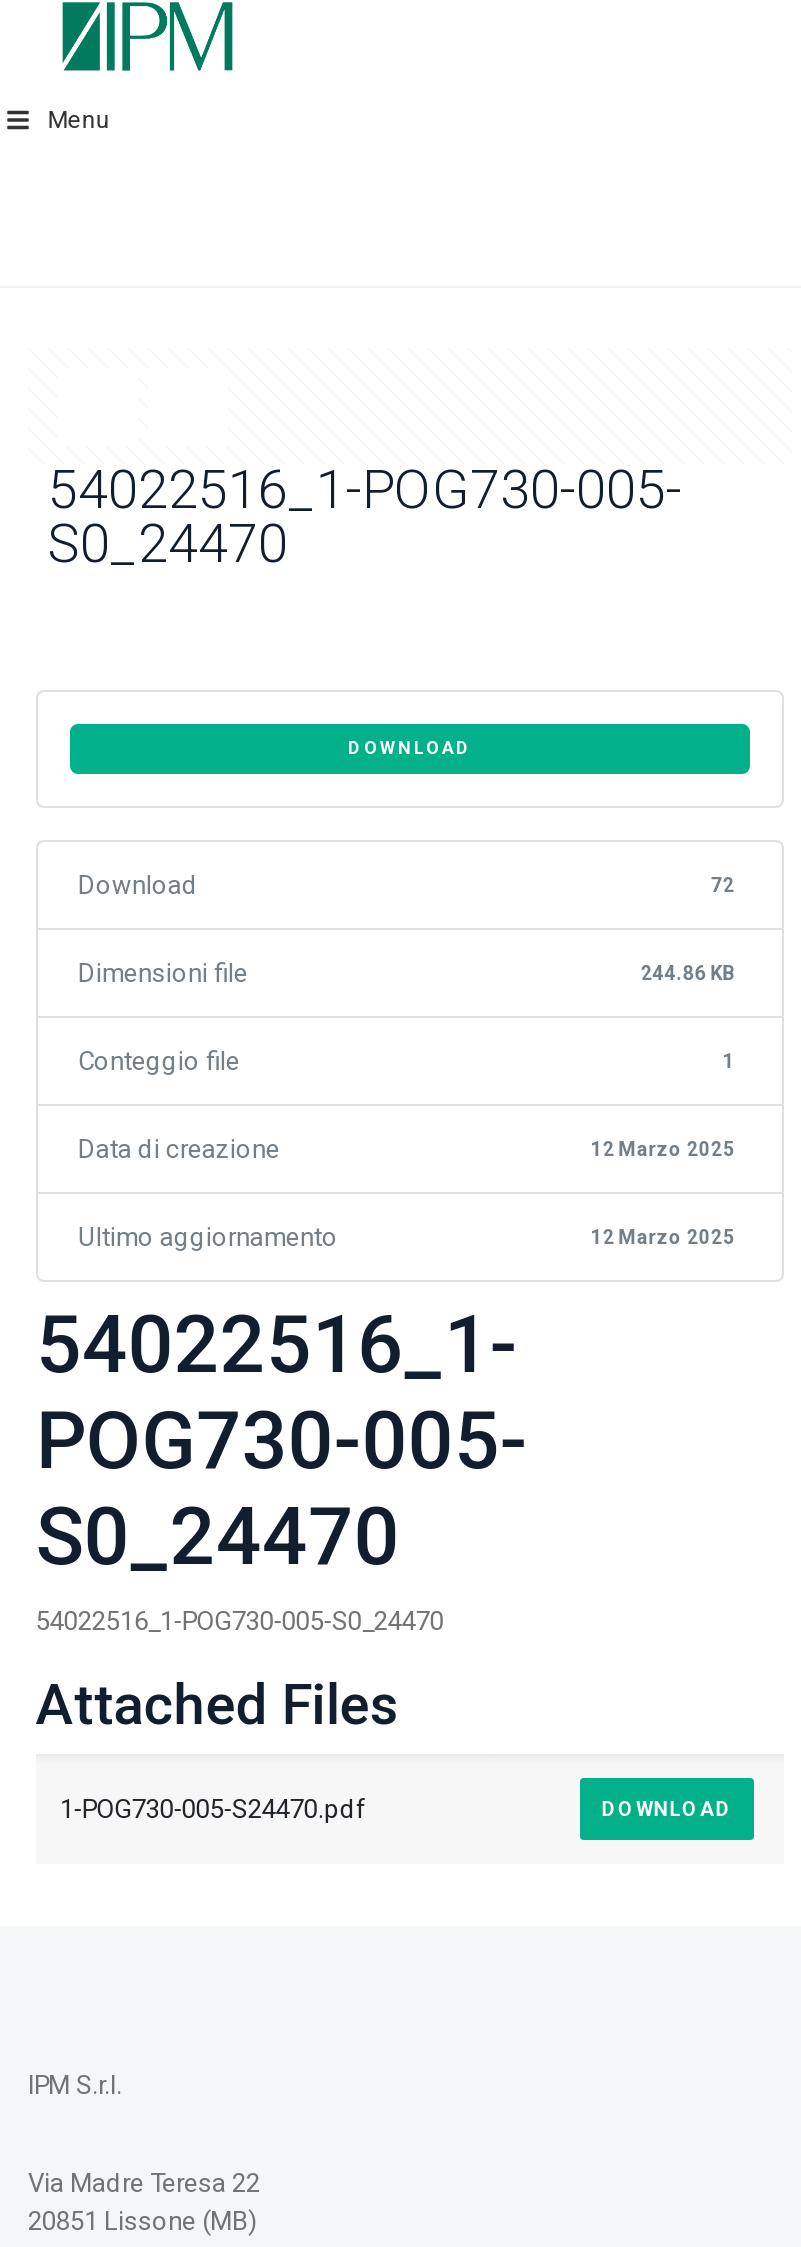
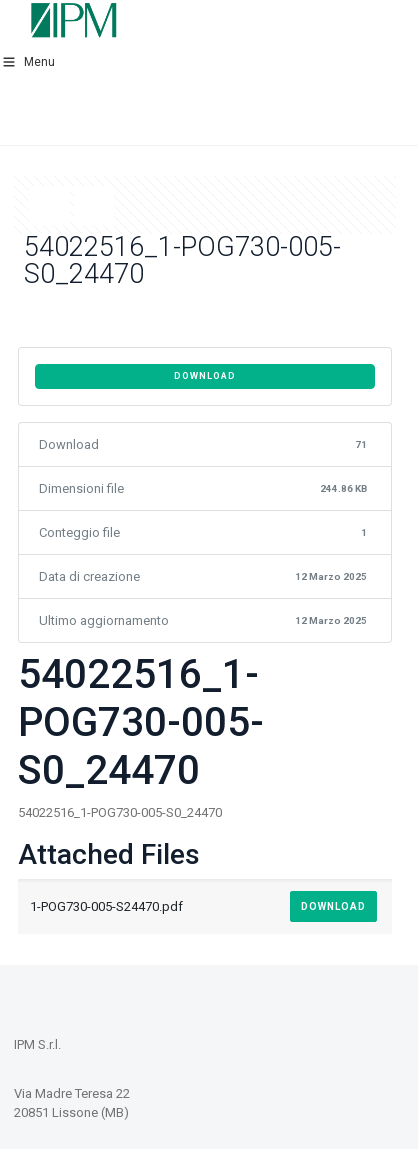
- 72
+ 71
